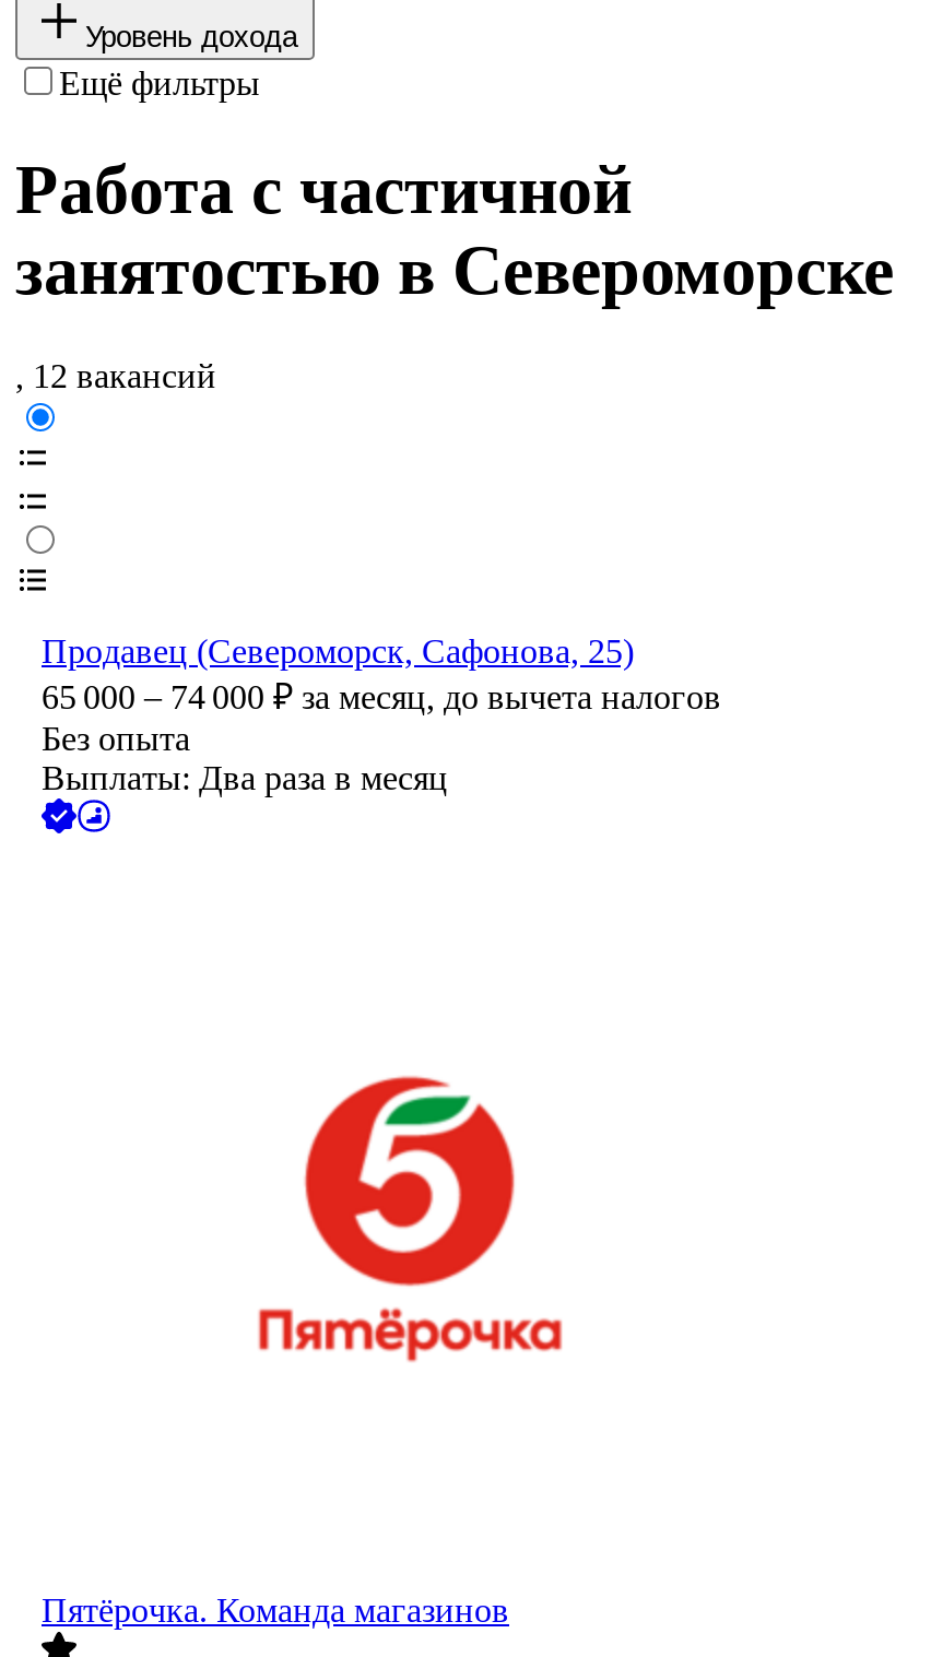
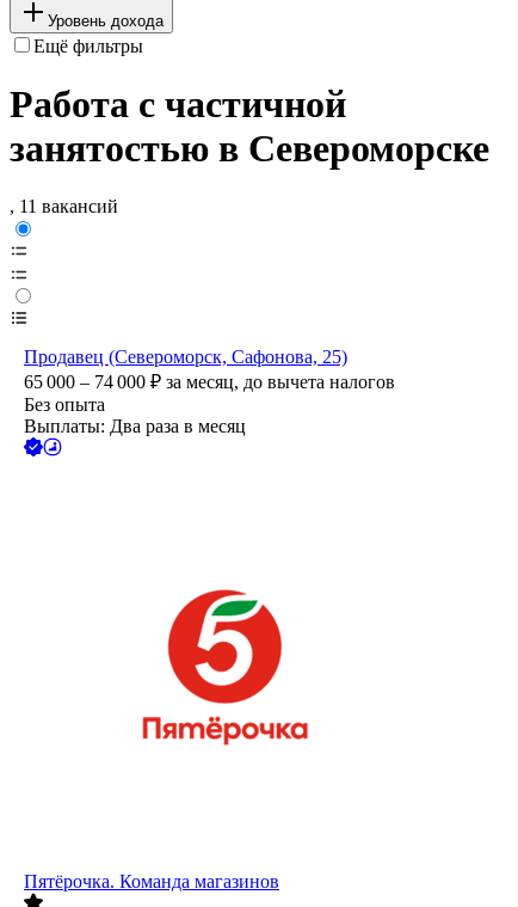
- , 12 вакансий
+ , 11 вакансий
